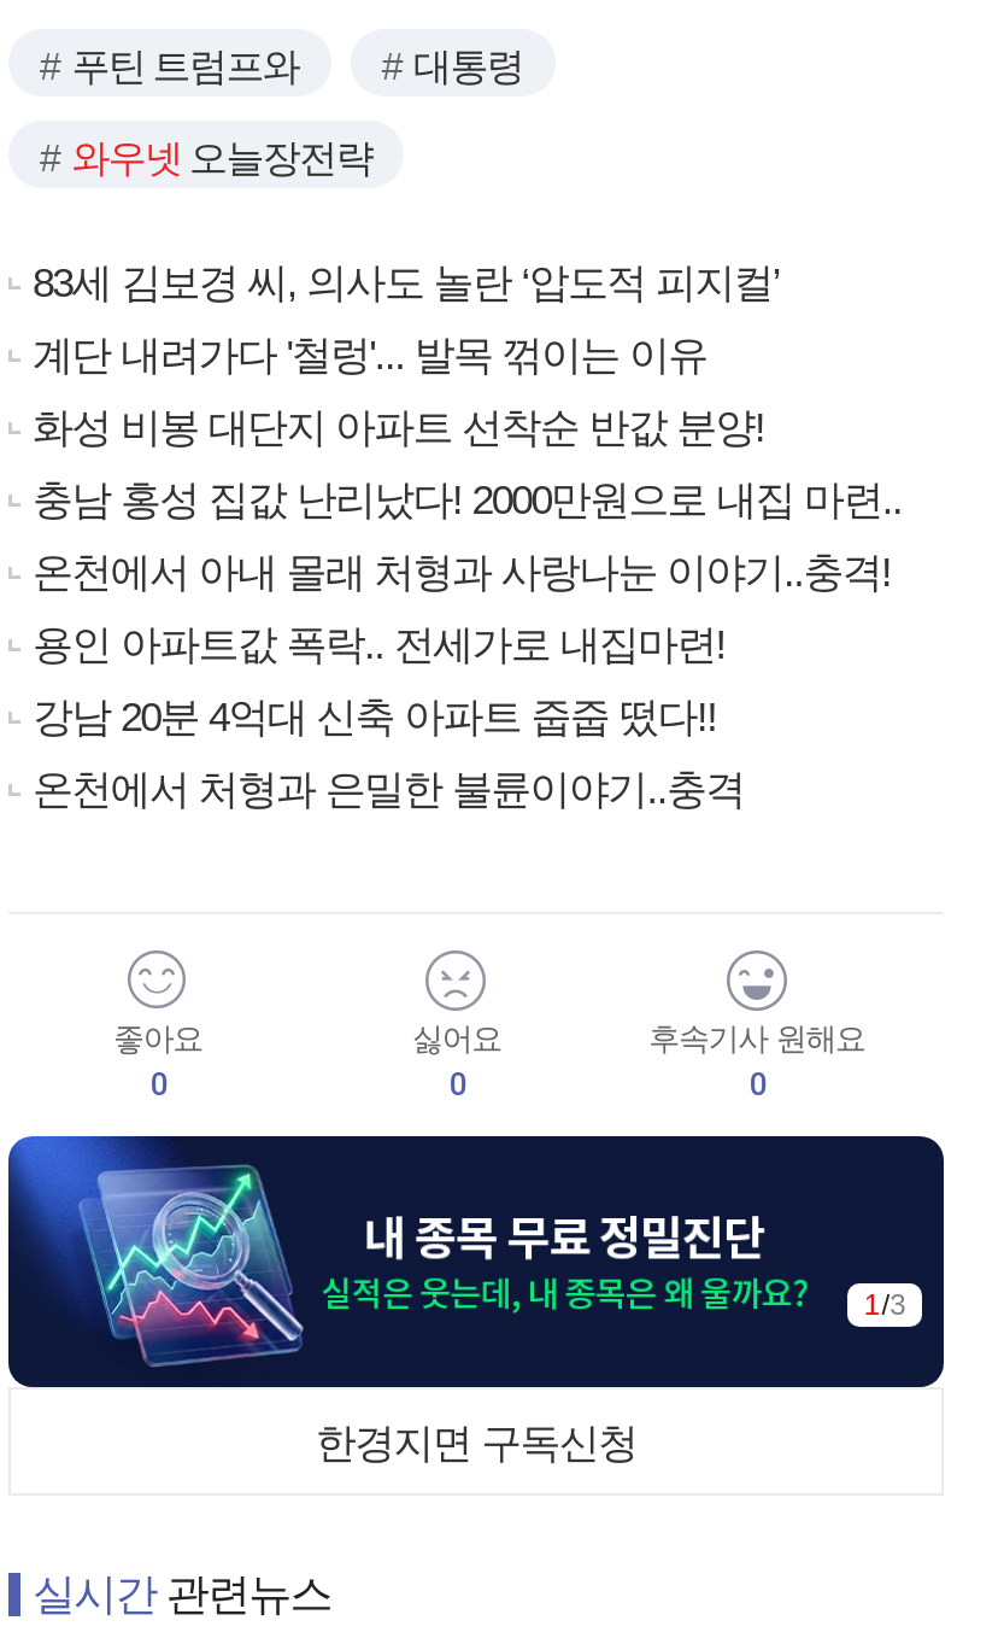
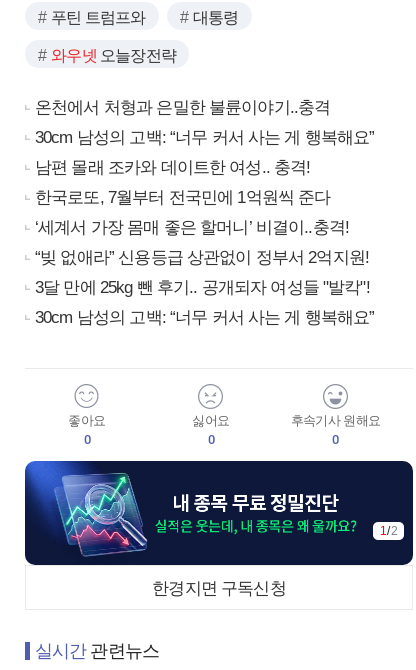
- 83세 김보경 씨, 의사도 놀란 ‘압도적 피지컬’
- 계단 내려가다 '철렁'... 발목 꺾이는 이유
- 화성 비봉 대단지 아파트 선착순 반값 분양!
- 충남 홍성 집값 난리났다! 2000만원으로 내집 마련..
- 온천에서 아내 몰래 처형과 사랑나눈 이야기..충격!
- 용인 아파트값 폭락.. 전세가로 내집마련!
- 강남 20분 4억대 신축 아파트 줍줍 떴다!!

moved up: 온천에서 처형과 은밀한 불륜이야기..충격

+ 30cm 남성의 고백: “너무 커서 사는 게 행복해요”
+ 남편 몰래 조카와 데이트한 여성.. 충격!
+ 한국로또, 7월부터 전국민에 1억원씩 준다
+ ‘세계서 가장 몸매 좋은 할머니’ 비결이..충격!
+ “빚 없애라” 신용등급 상관없이 정부서 2억지원!
+ 3달 만에 25kg 뺀 후기.. 공개되자 여성들 "발칵"!
+ 30cm 남성의 고백: “너무 커서 사는 게 행복해요”

- 1/3
+ 1/2
